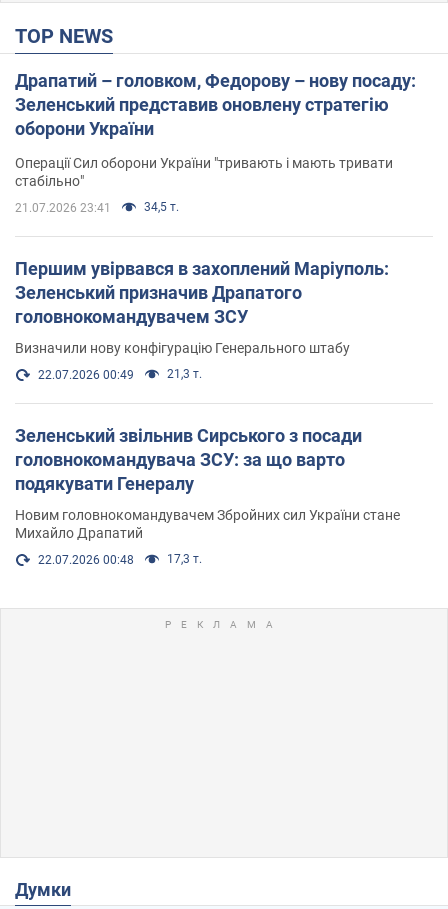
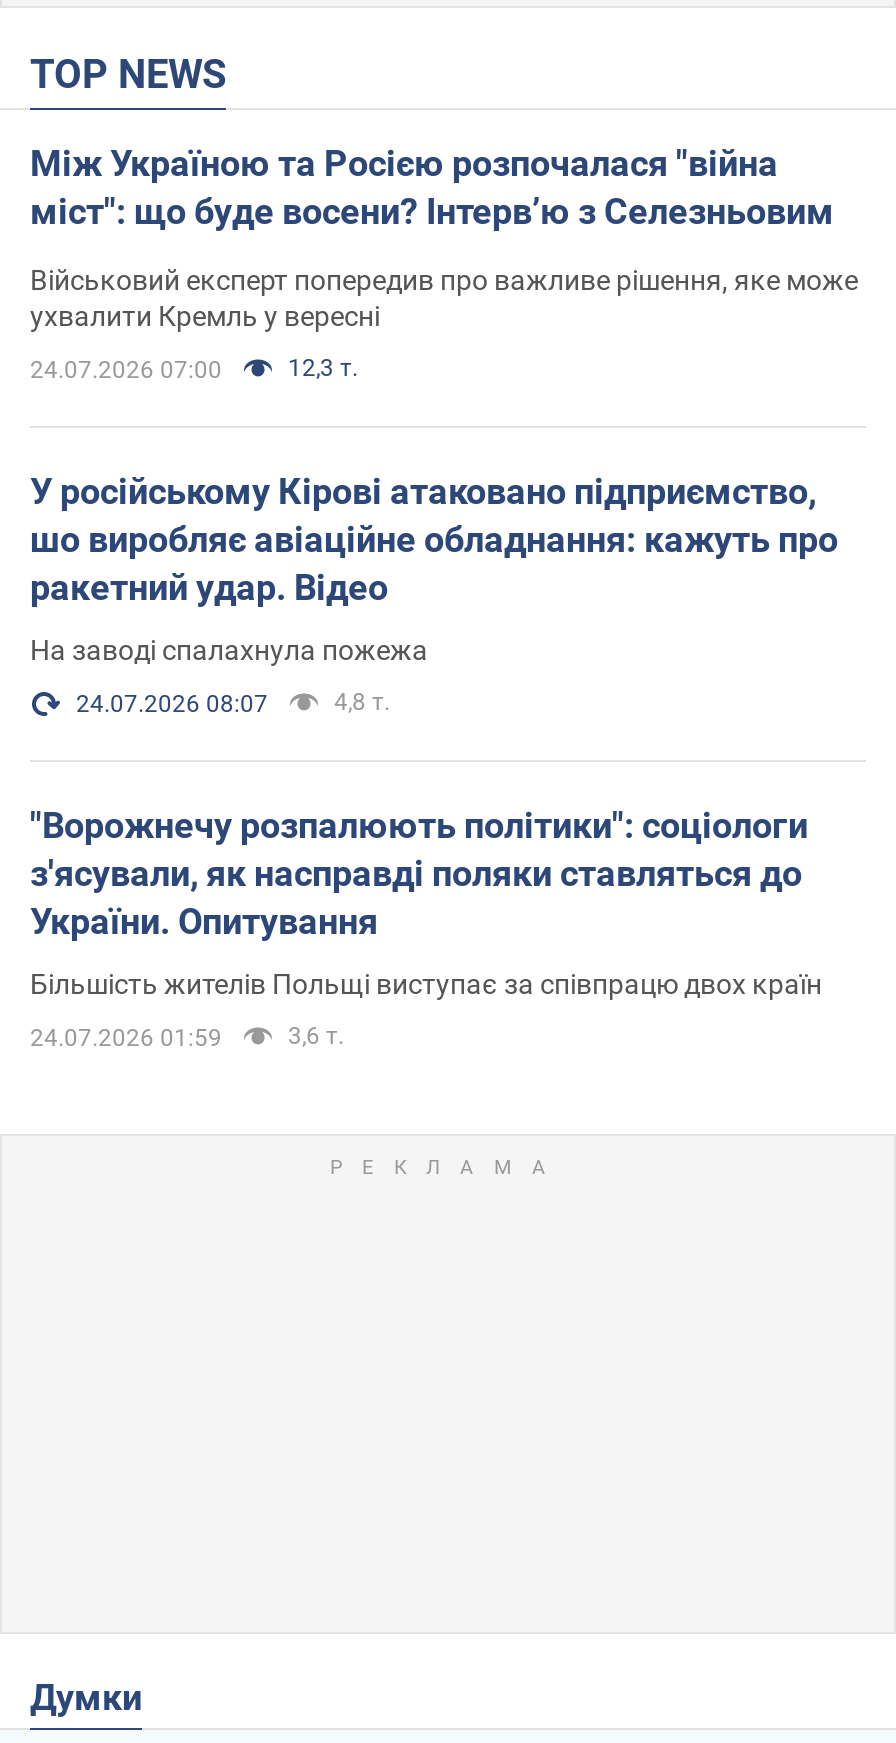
- Драпатий – головком, Федорову – нову посаду:
- Зеленський представив оновлену стратегію
- оборони України
+ Між Україною та Росією розпочалася "війна
+ міст": що буде восени? Інтерв’ю з Селезньовим

- Операції Сил оборони України "тривають і мають тривати
- стабільно"
+ Військовий експерт попередив про важливе рішення, яке може
+ ухвалити Кремль у вересні

- 21.07.2026 23:41
- 34,5 т.
+ 24.07.2026 07:00
+ 12,3 т.

- Першим увірвався в захоплений Маріуполь:
- Зеленський призначив Драпатого
- головнокомандувачем ЗСУ
+ У російському Кірові атаковано підприємство,
+ шо виробляє авіаційне обладнання: кажуть про
+ ракетний удар. Відео

- Визначили нову конфігурацію Генерального штабу
+ На заводі спалахнула пожежа

- 22.07.2026 00:49
- 21,3 т.
+ 24.07.2026 08:07
+ 4,8 т.

- Зеленський звільнив Сирського з посади
- головнокомандувача ЗСУ: за що варто
- подякувати Генералу
+ "Ворожнечу розпалюють політики": соціологи
+ з'ясували, як насправді поляки ставляться до
+ України. Опитування

- Новим головнокомандувачем Збройних сил України стане
- Михайло Драпатий
+ Більшість жителів Польщі виступає за співпрацю двох країн

- 22.07.2026 00:48
- 17,3 т.
+ 24.07.2026 01:59
+ 3,6 т.
